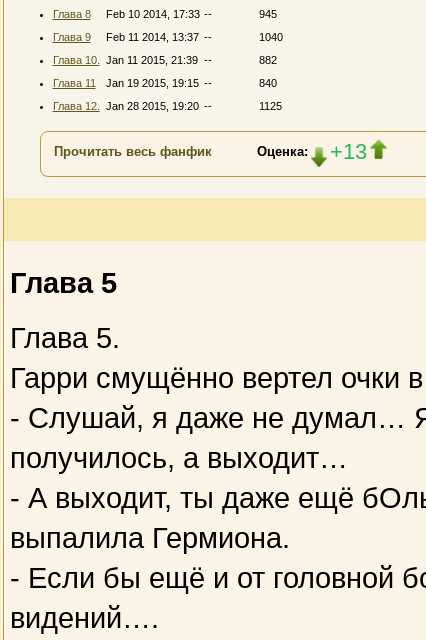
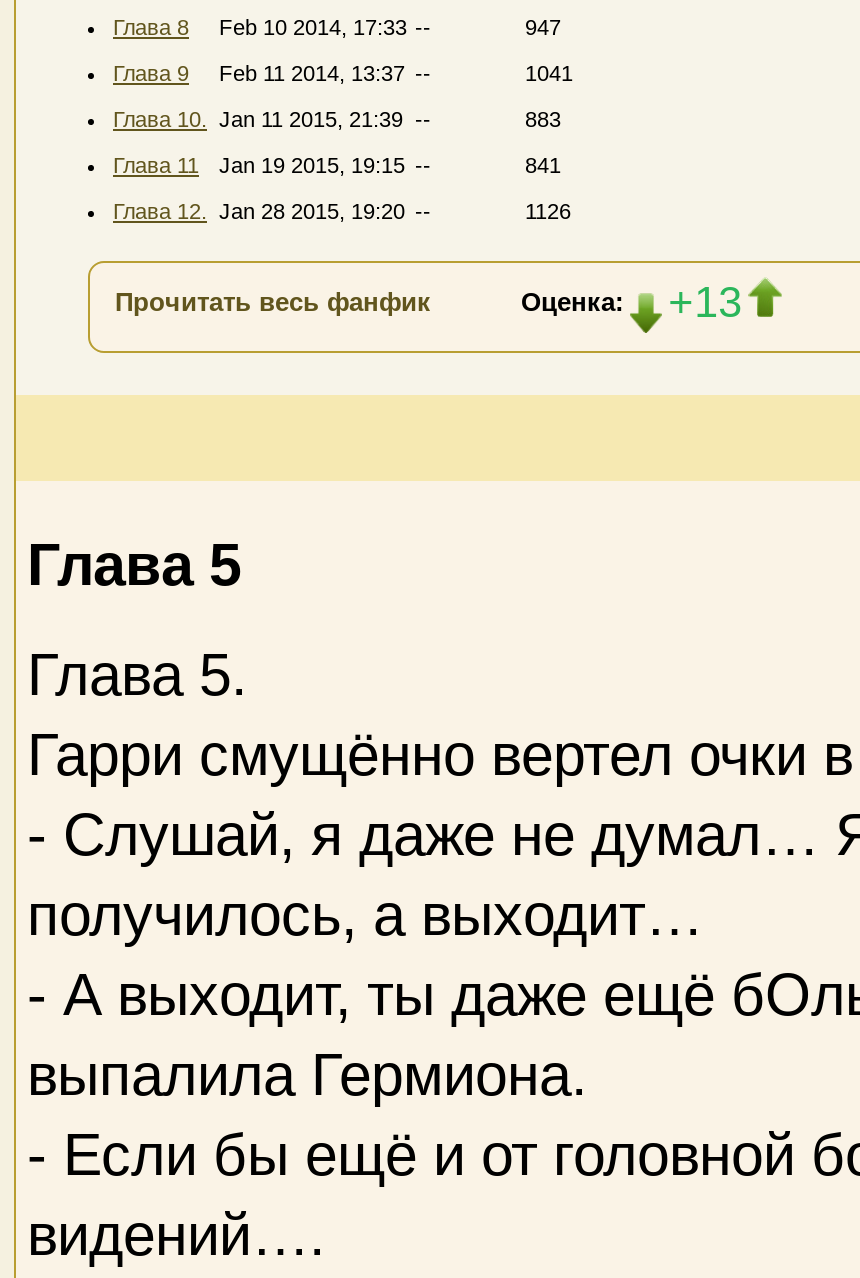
- 945
+ 947

- 1040
+ 1041

- 882
+ 883

- 840
+ 841

- 1125
+ 1126
